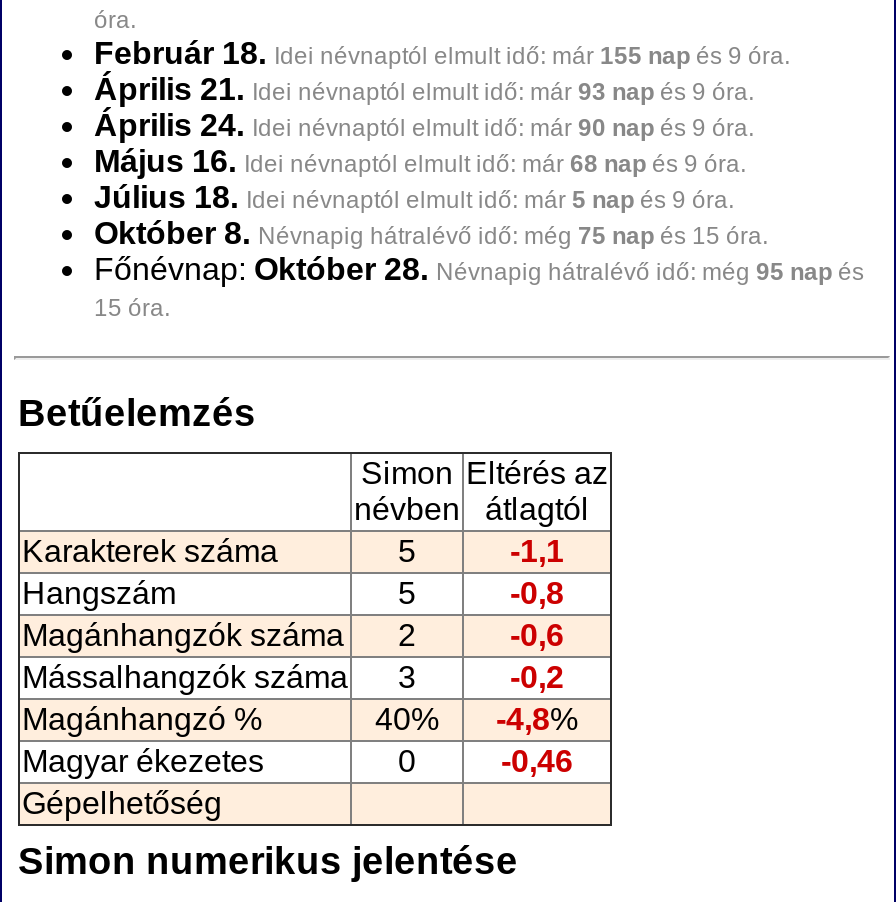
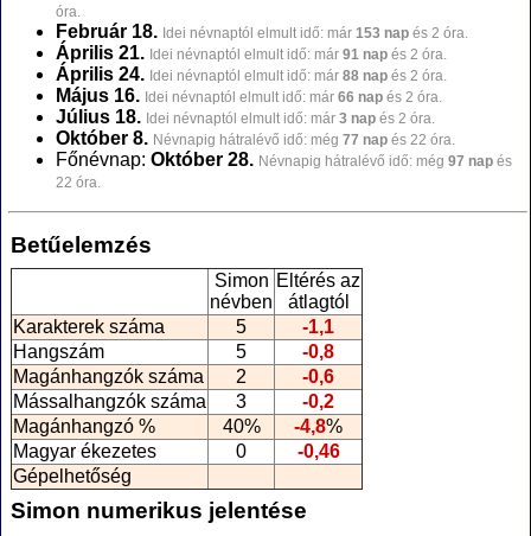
- Február 18. Idei névnaptól elmult idő: már 155 nap és 9 óra.
+ Február 18. Idei névnaptól elmult idő: már 153 nap és 2 óra.

- Április 21. Idei névnaptól elmult idő: már 93 nap és 9 óra.
+ Április 21. Idei névnaptól elmult idő: már 91 nap és 2 óra.

- Április 24. Idei névnaptól elmult idő: már 90 nap és 9 óra.
+ Április 24. Idei névnaptól elmult idő: már 88 nap és 2 óra.

- Május 16. Idei névnaptól elmult idő: már 68 nap és 9 óra.
+ Május 16. Idei névnaptól elmult idő: már 66 nap és 2 óra.

- Július 18. Idei névnaptól elmult idő: már 5 nap és 9 óra.
+ Július 18. Idei névnaptól elmult idő: már 3 nap és 2 óra.

- Október 8. Névnapig hátralévő idő: még 75 nap és 15 óra.
+ Október 8. Névnapig hátralévő idő: még 77 nap és 22 óra.

- Főnévnap: Október 28. Névnapig hátralévő idő: még 95 nap és
+ Főnévnap: Október 28. Névnapig hátralévő idő: még 97 nap és

- 15 óra.
+ 22 óra.
